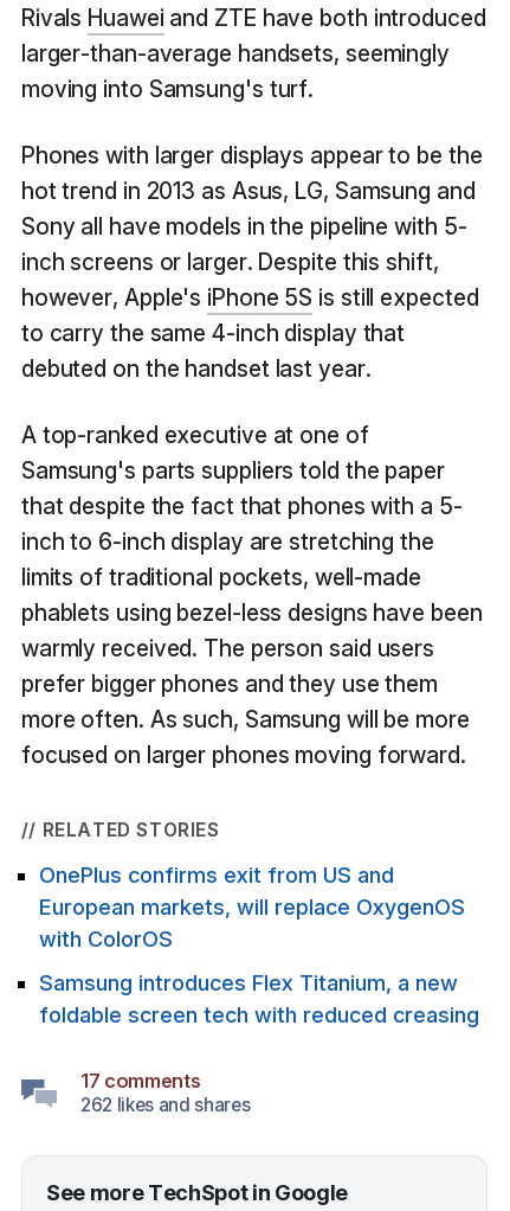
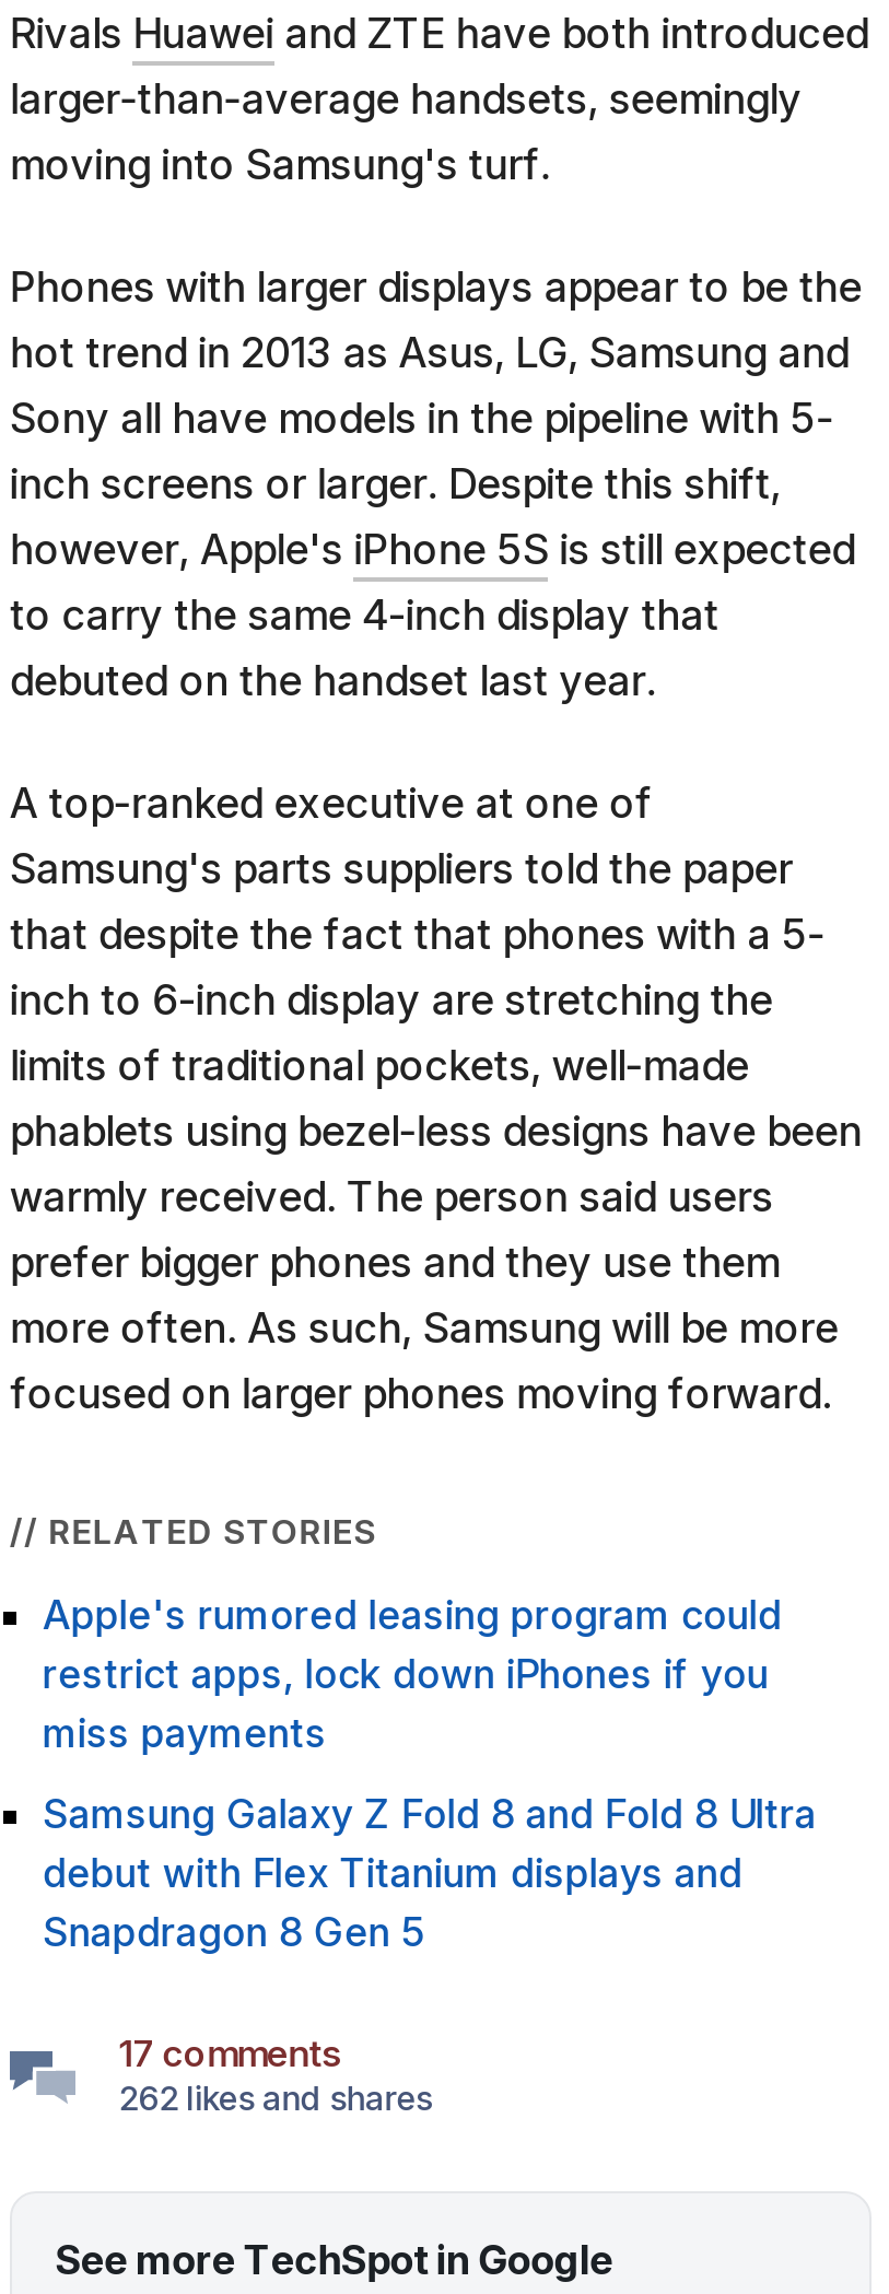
- OnePlus confirms exit from US and
- European markets, will replace OxygenOS
- with ColorOS
+ Apple's rumored leasing program could
+ restrict apps, lock down iPhones if you
+ miss payments

- Samsung introduces Flex Titanium, a new
- foldable screen tech with reduced creasing
+ Samsung Galaxy Z Fold 8 and Fold 8 Ultra
+ debut with Flex Titanium displays and
+ Snapdragon 8 Gen 5
